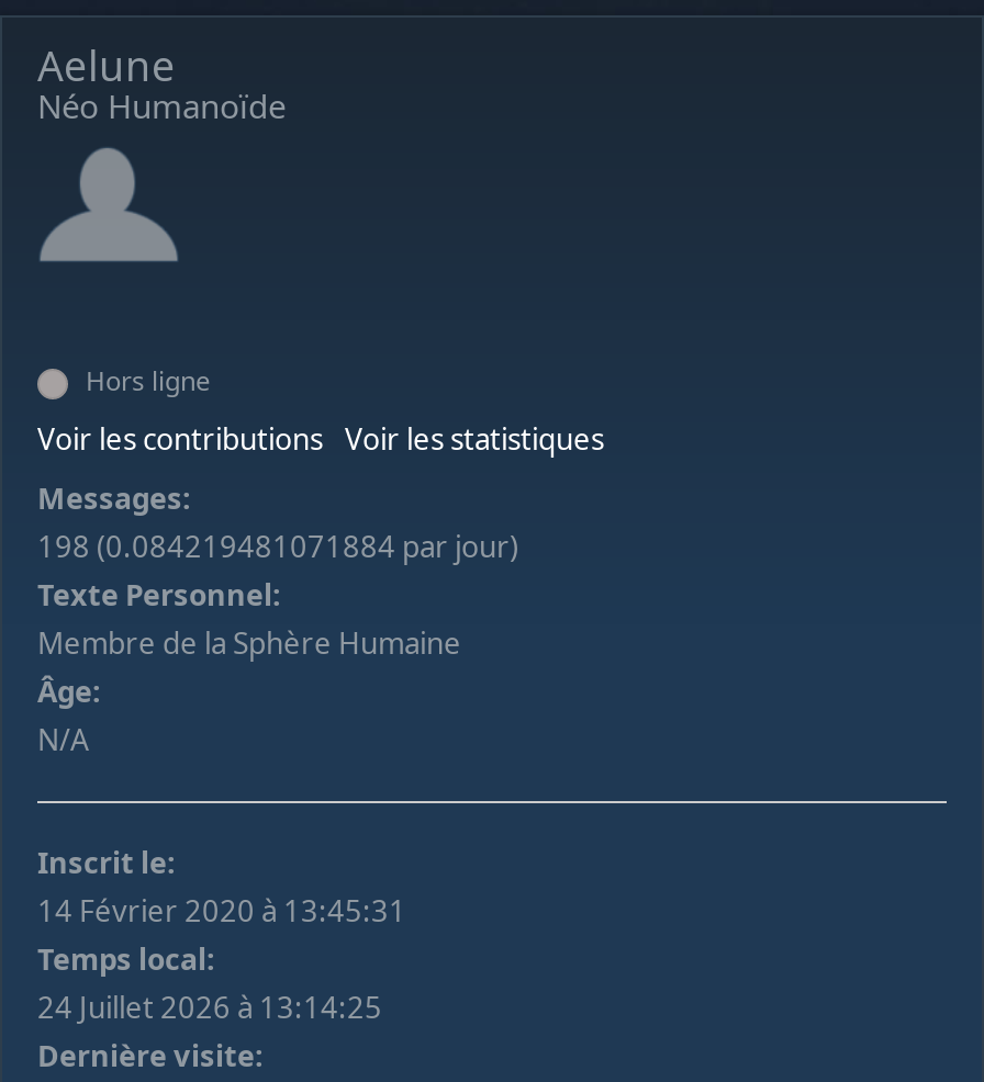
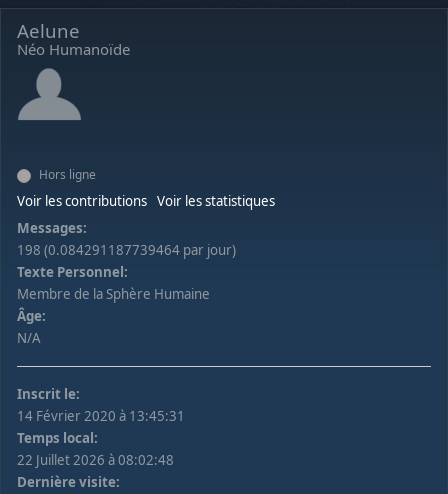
- 198 (0.084219481071884 par jour)
+ 198 (0.084291187739464 par jour)

- 24 Juillet 2026 à 13:14:25
+ 22 Juillet 2026 à 08:02:48
